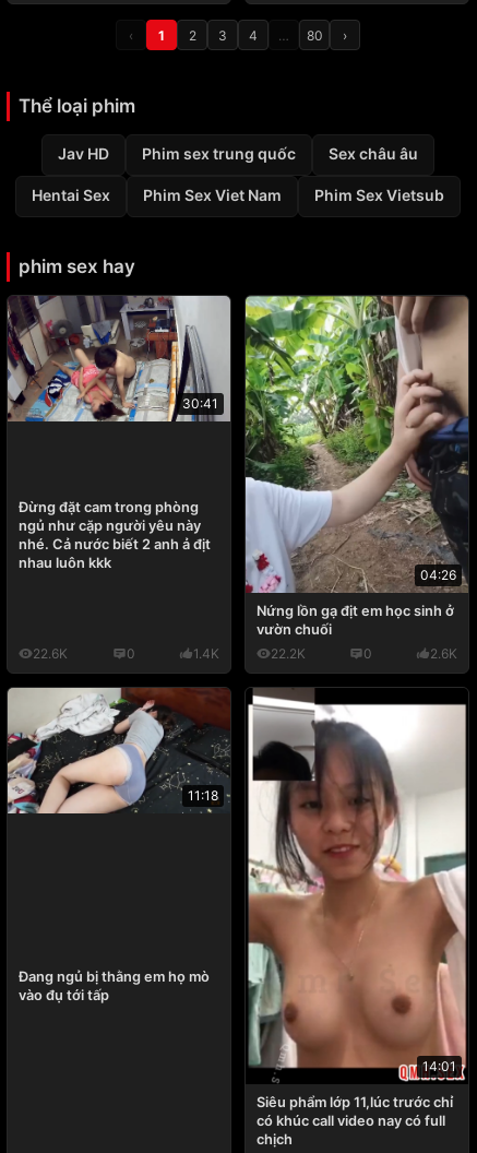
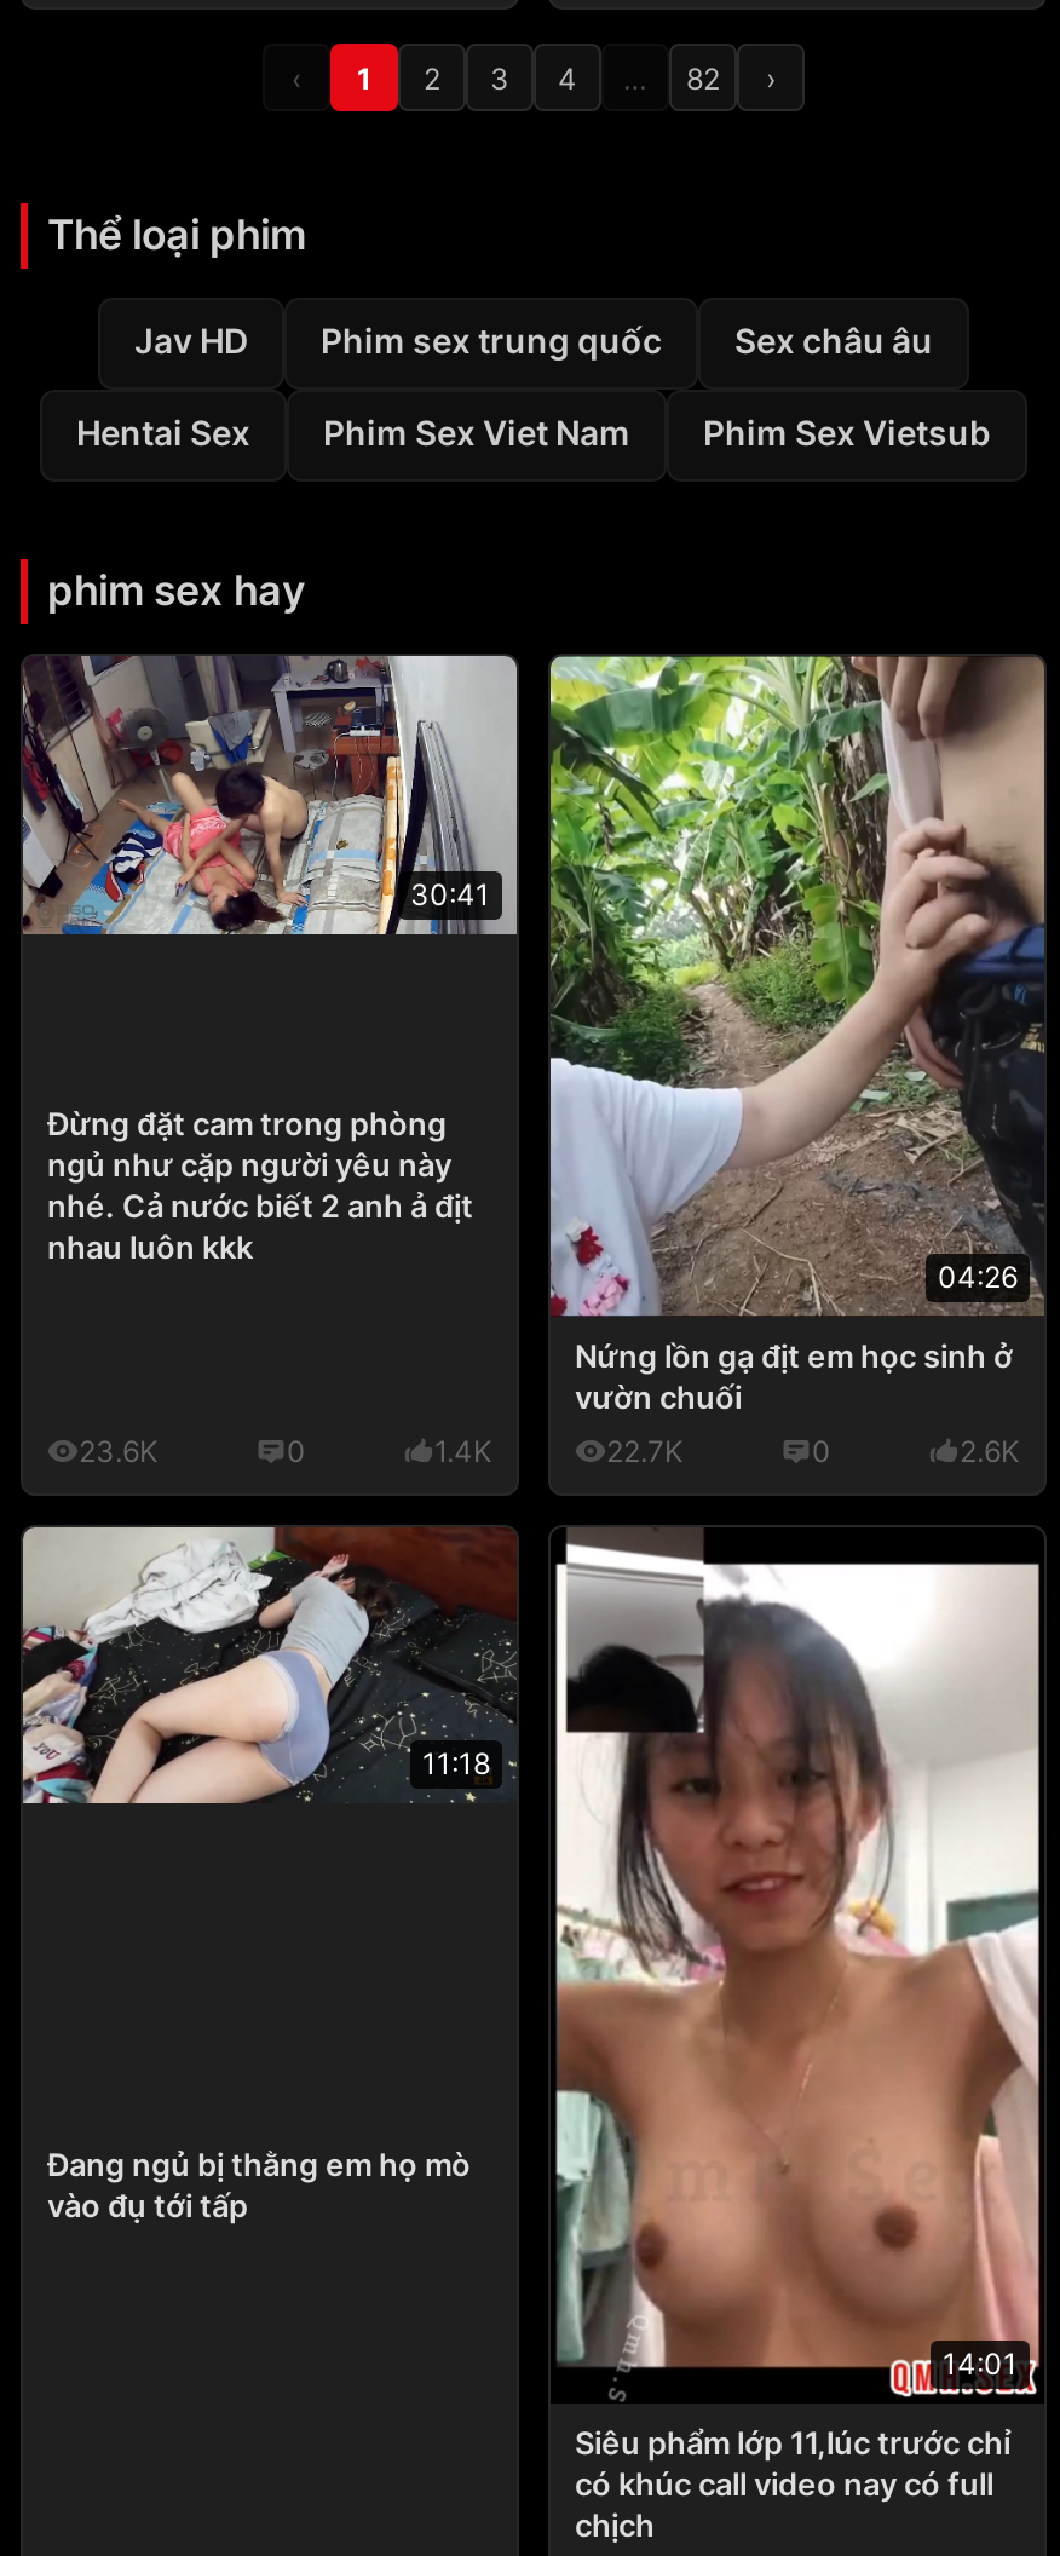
- 80
+ 82

- 22.6K
+ 23.6K

- 22.2K
+ 22.7K
